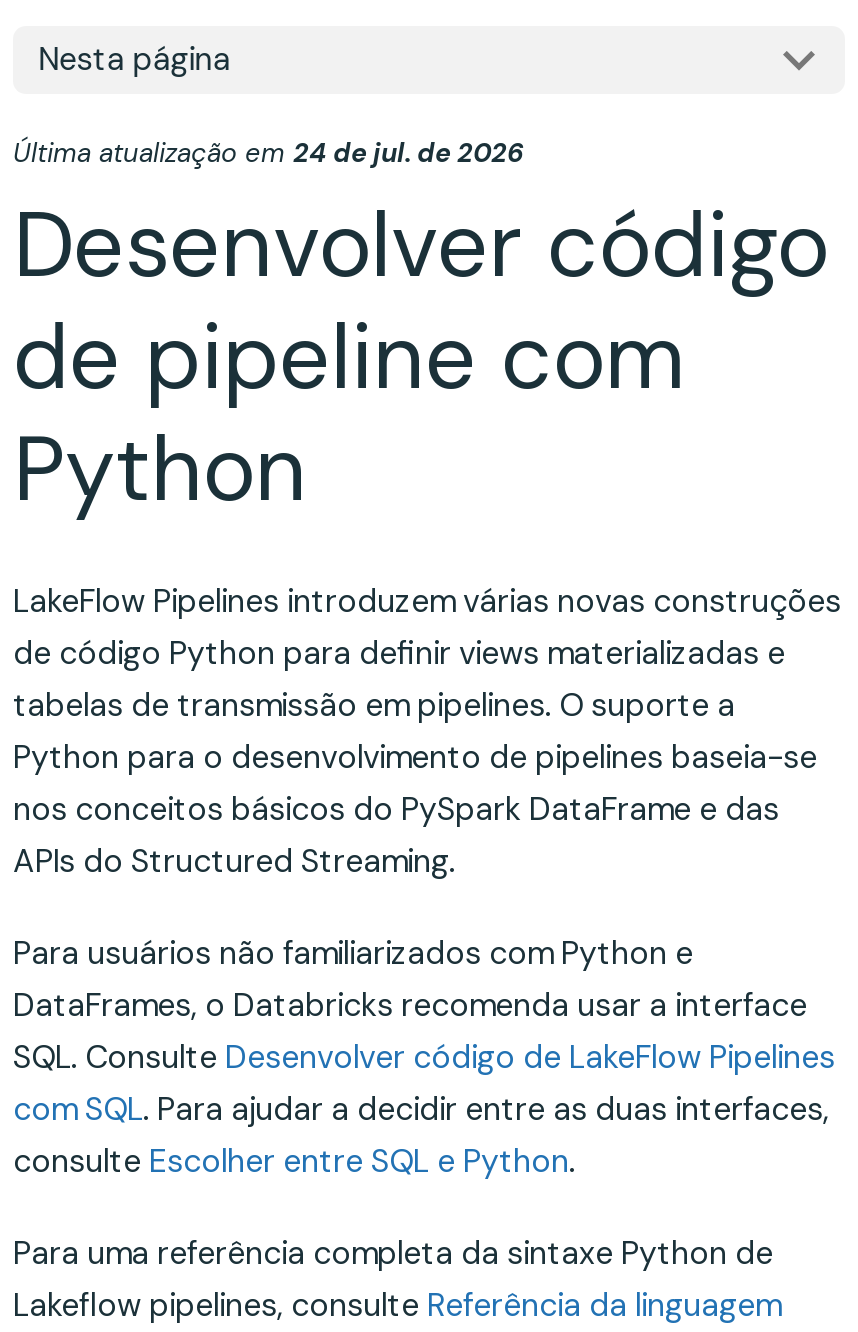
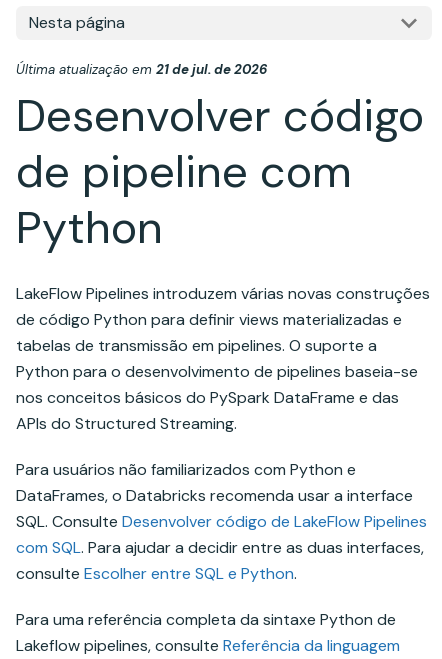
- Última atualização em 24 de jul. de 2026
+ Última atualização em 21 de jul. de 2026
